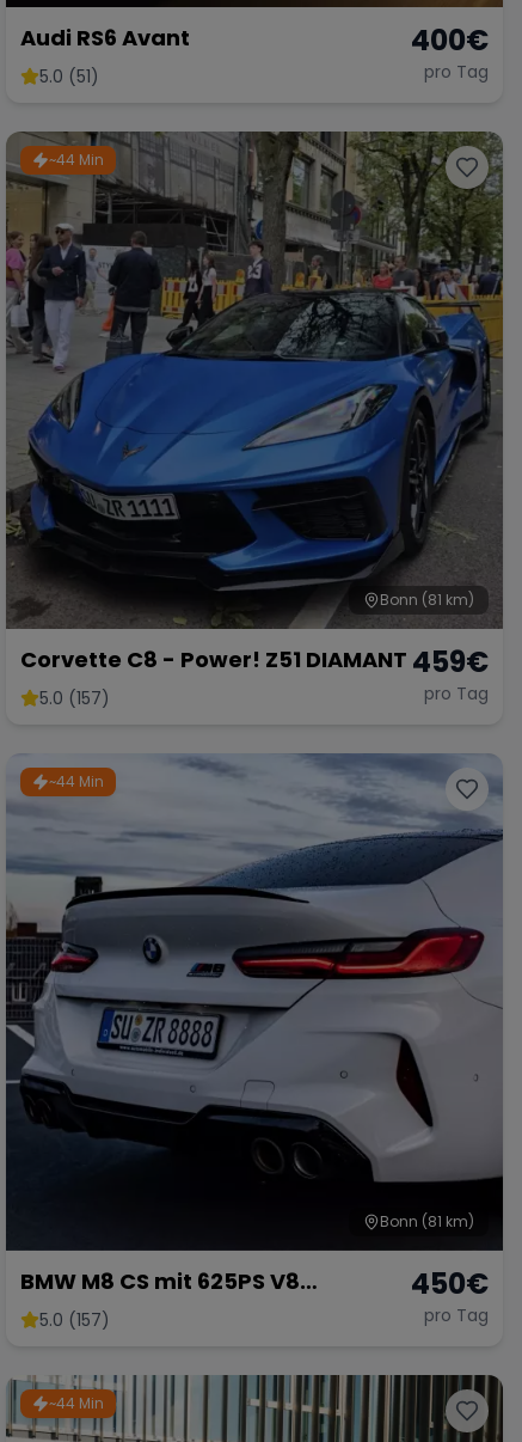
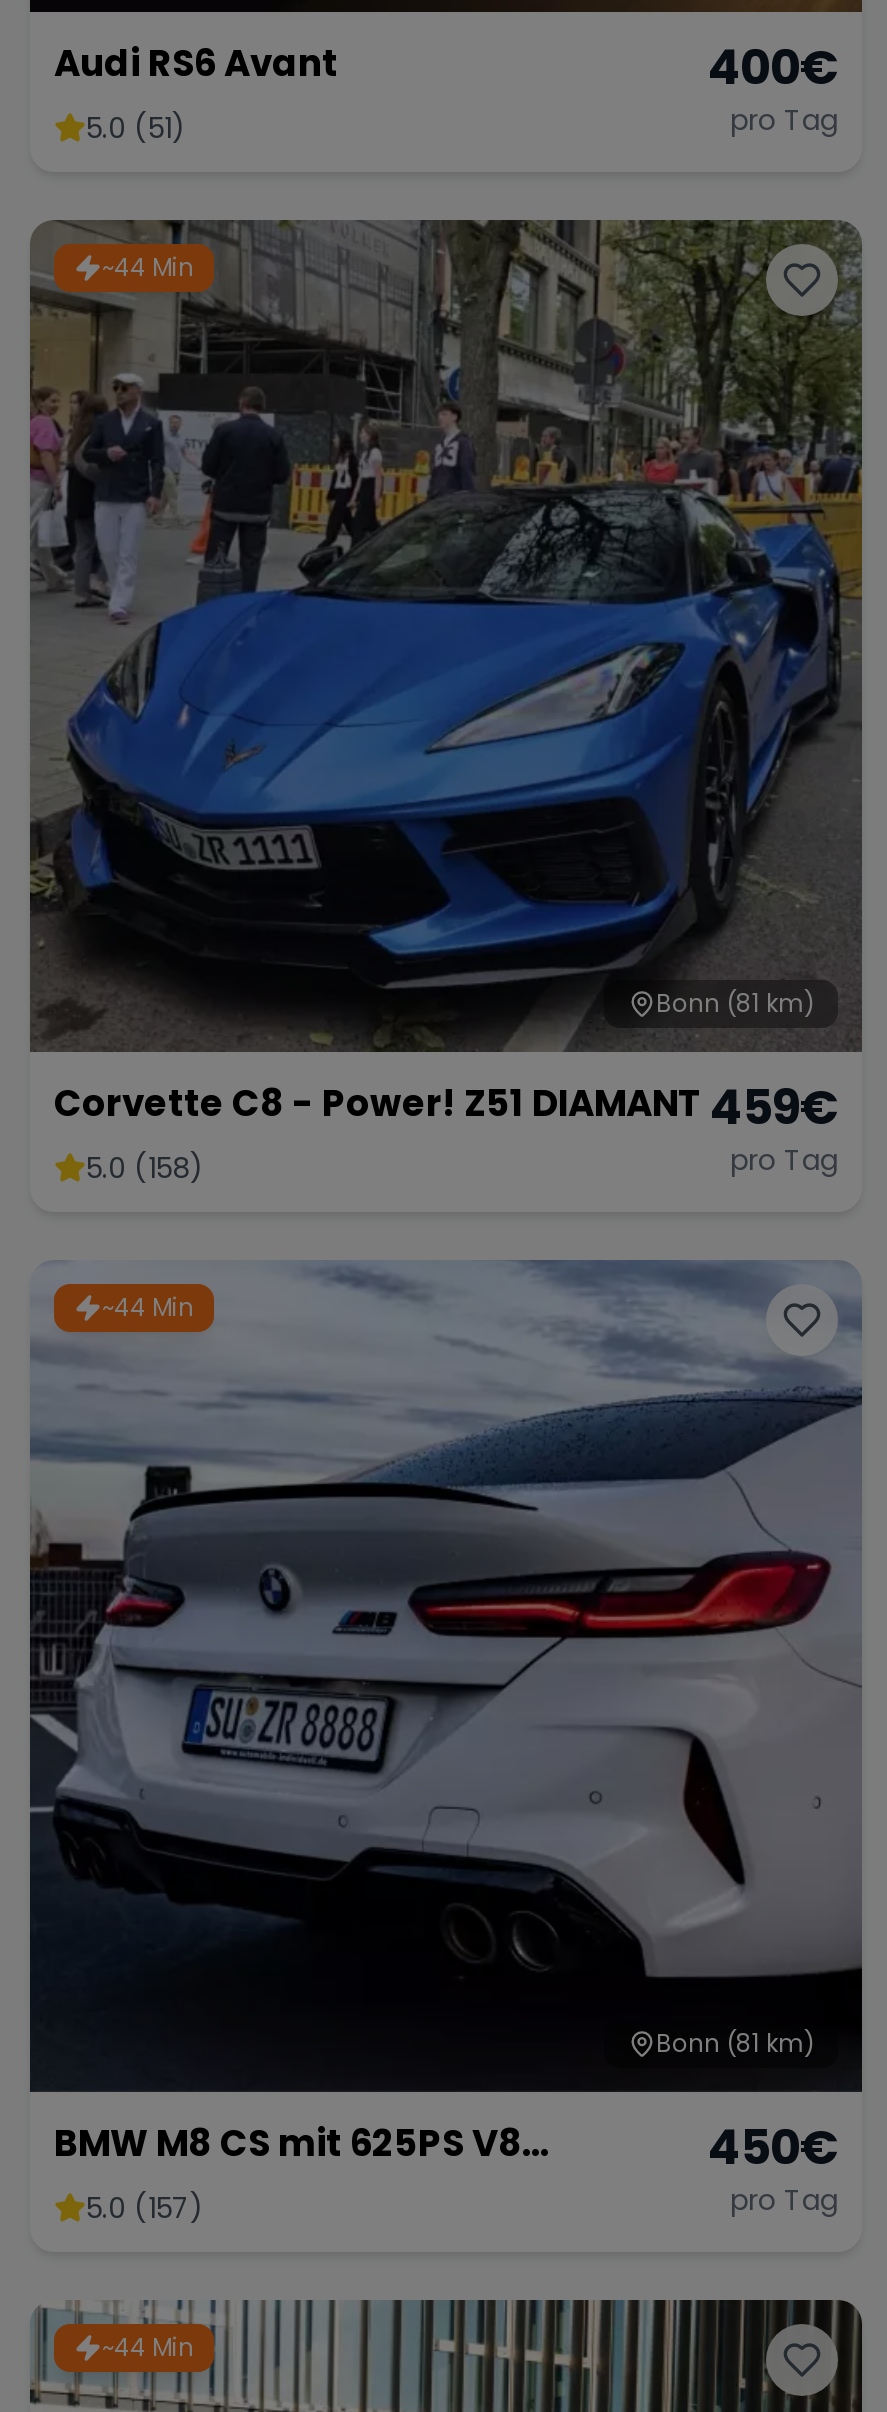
- 5.0 (157)
+ 5.0 (158)
